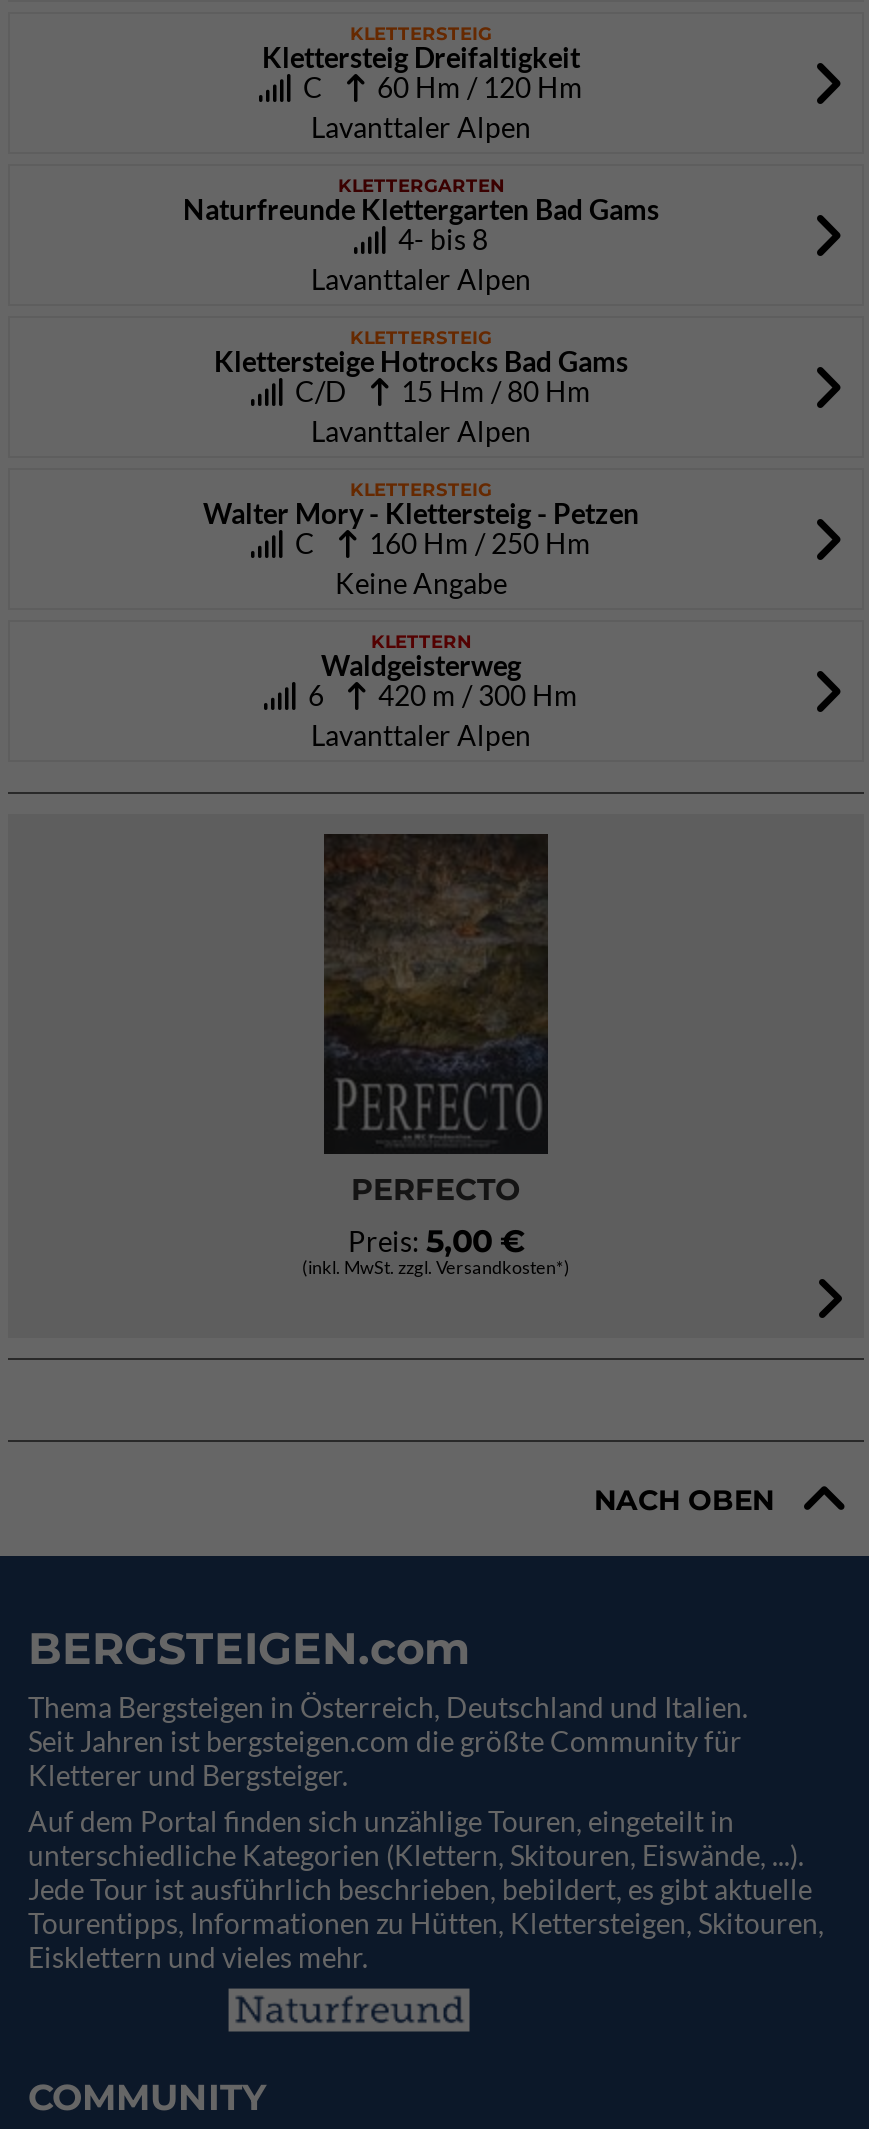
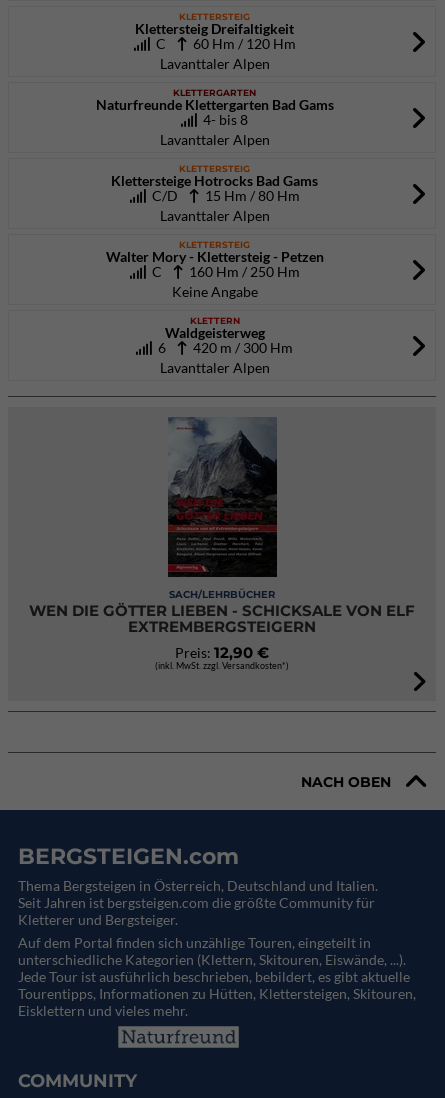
- [image]
- PERFECTO
- Preis: 5,00 €
+ [image]
+ SACH/LEHRBÜCHER
+ WEN DIE GÖTTER LIEBEN - SCHICKSALE VON ELF
+ EXTREMBERGSTEIGERN
+ Preis: 12,90 €
